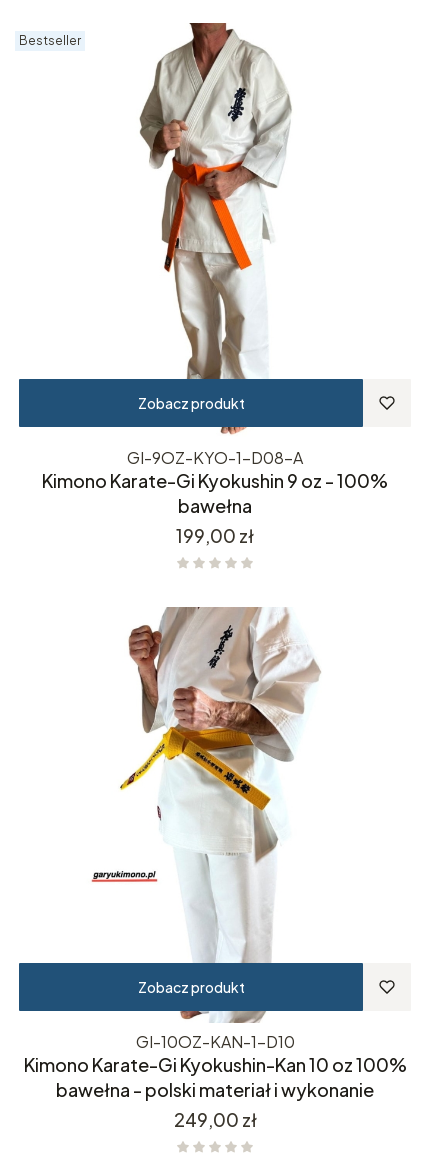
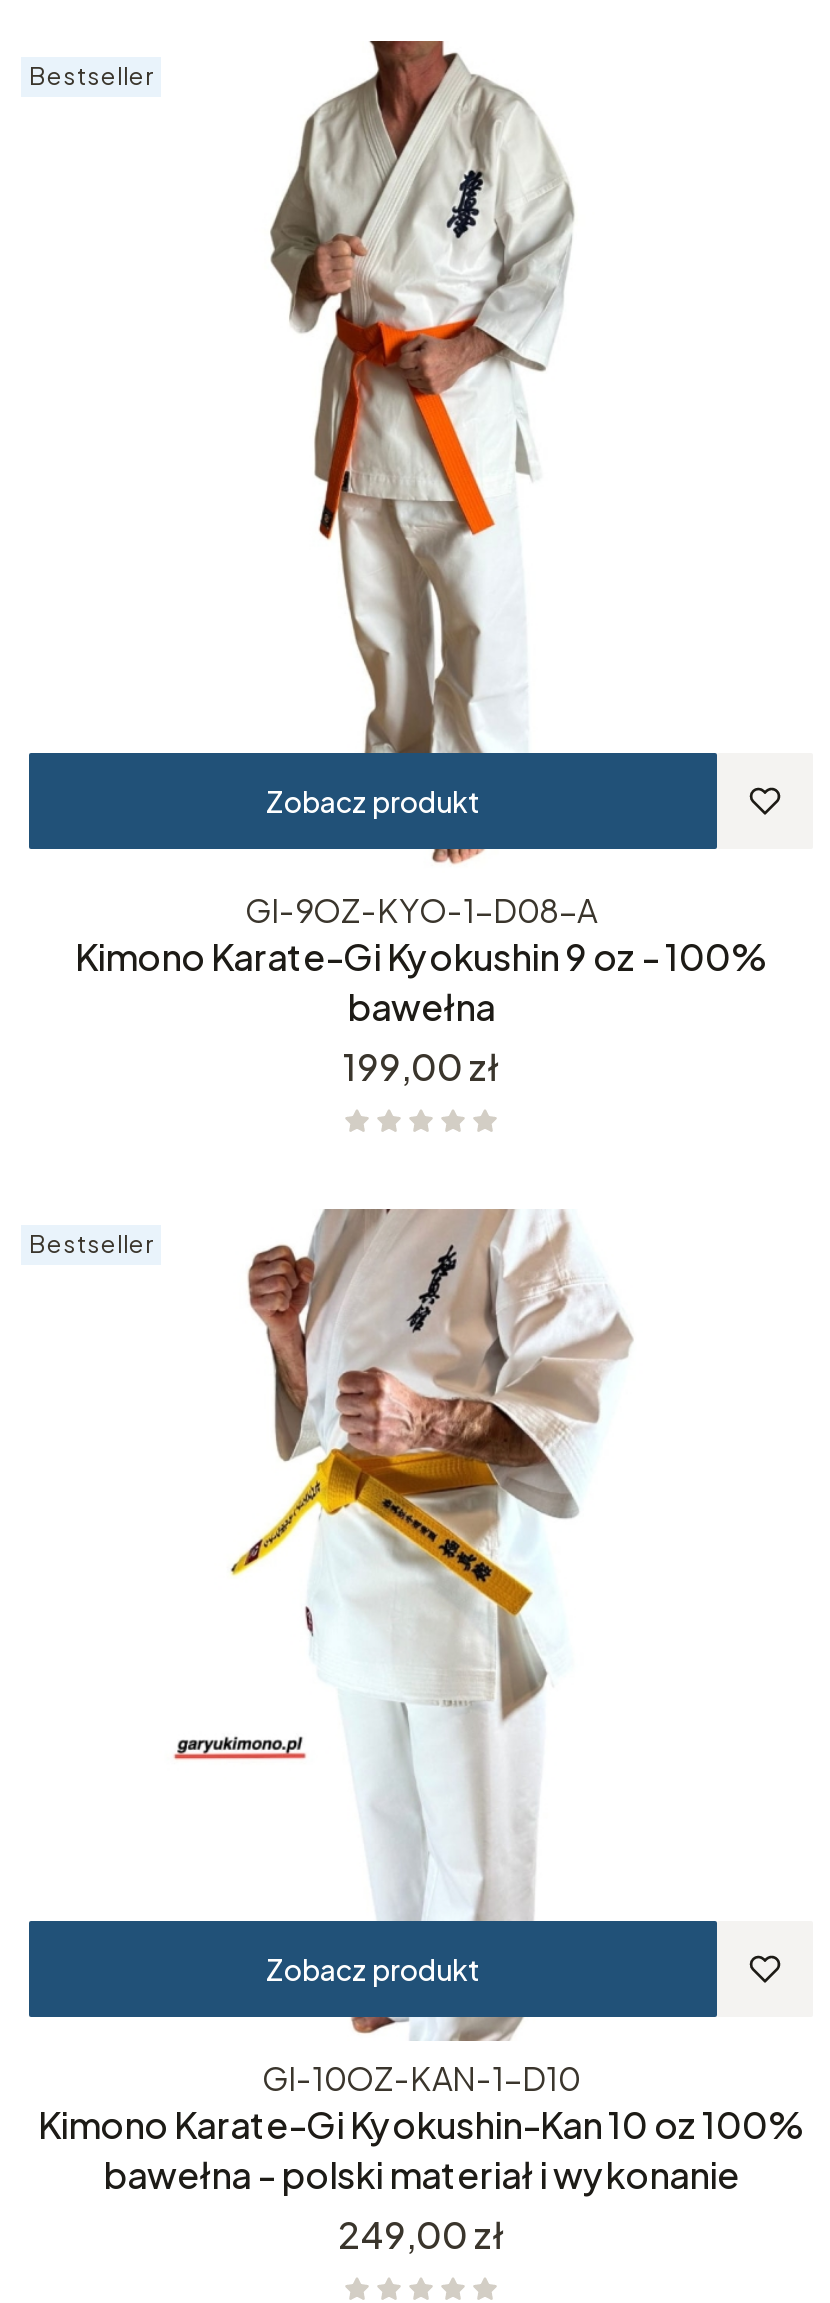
+ Bestseller
